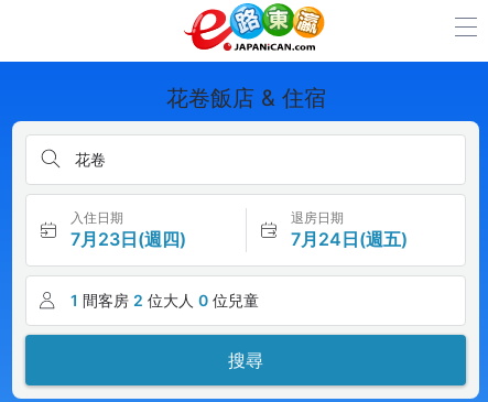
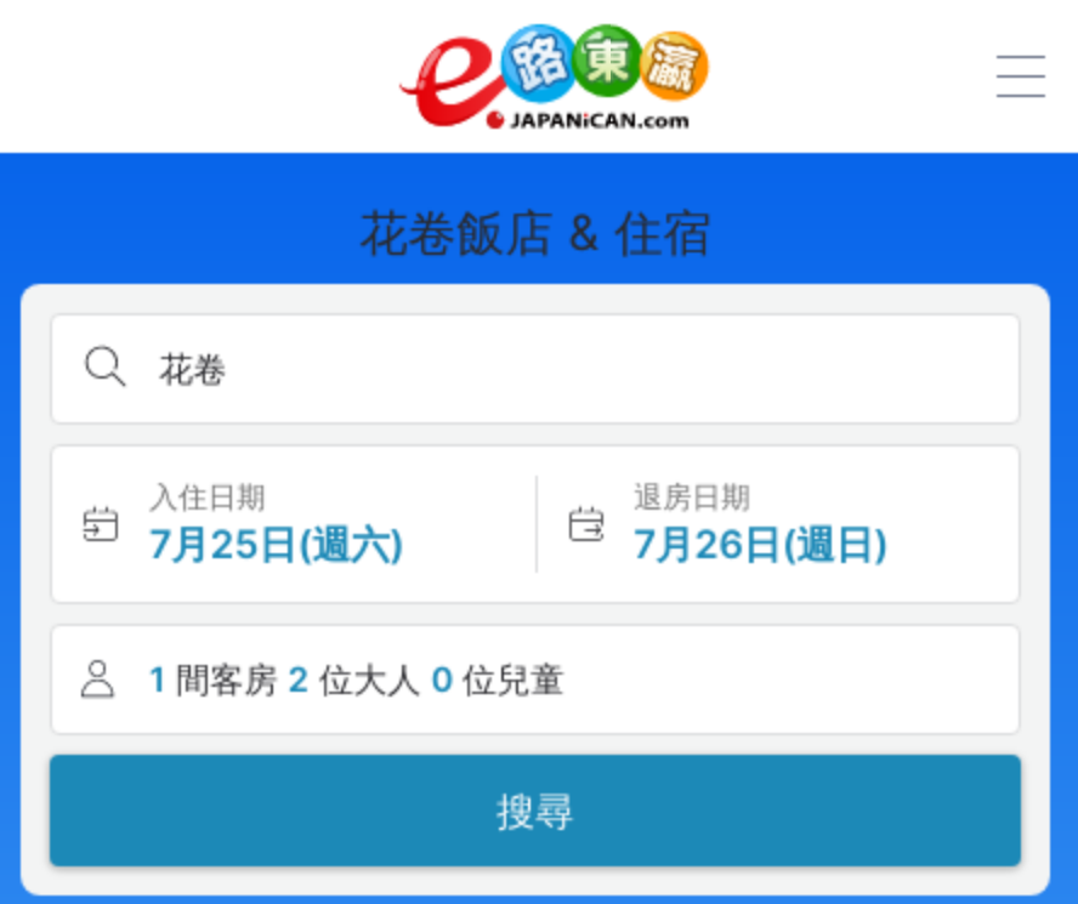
- 7月23日(週四)
+ 7月25日(週六)

- 7月24日(週五)
+ 7月26日(週日)
